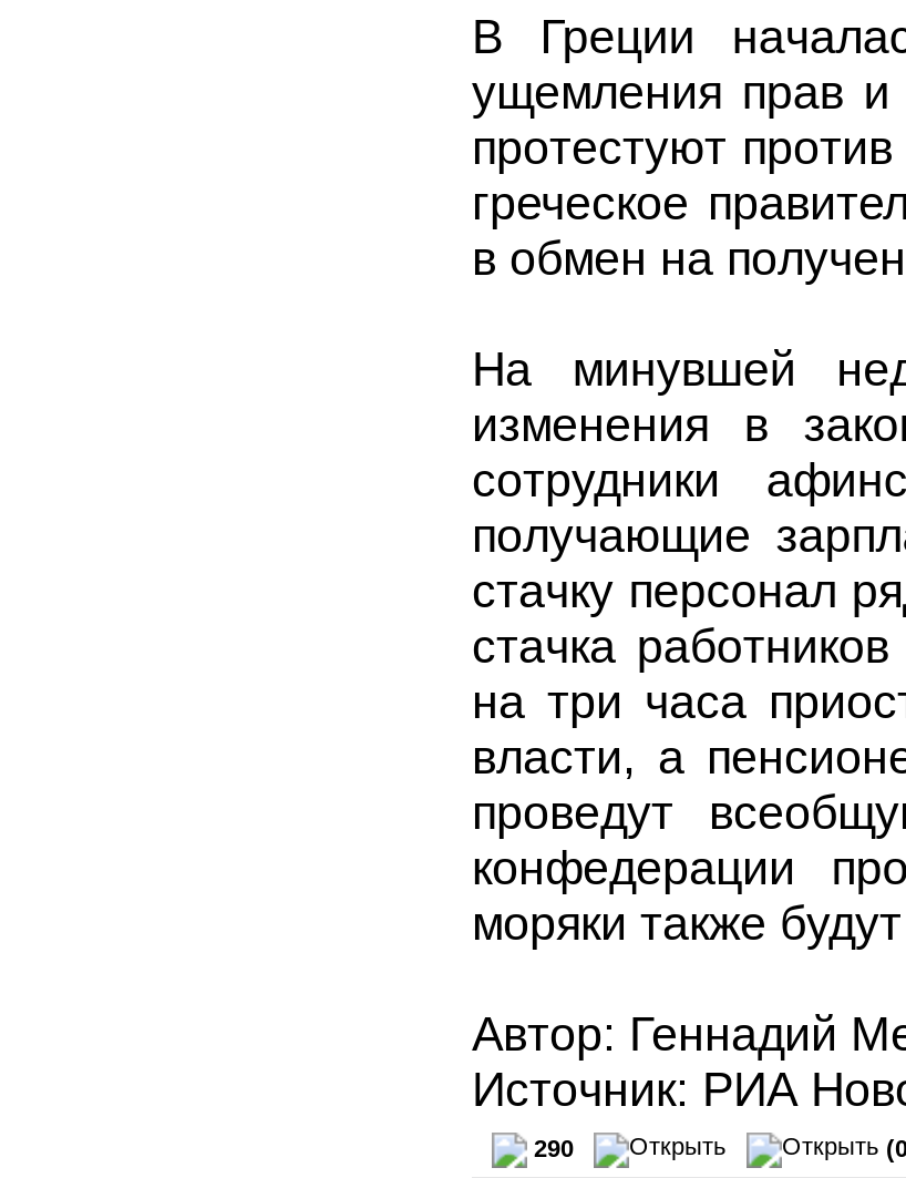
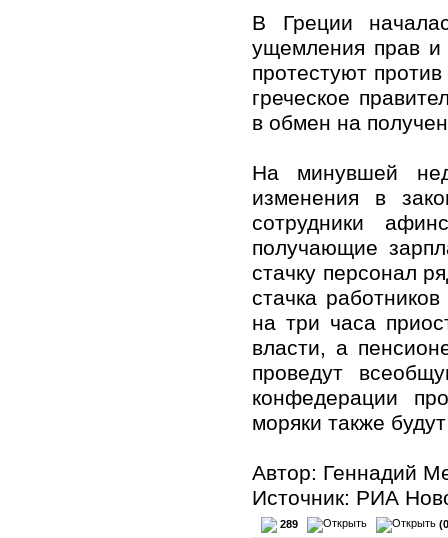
- 290
+ 289
